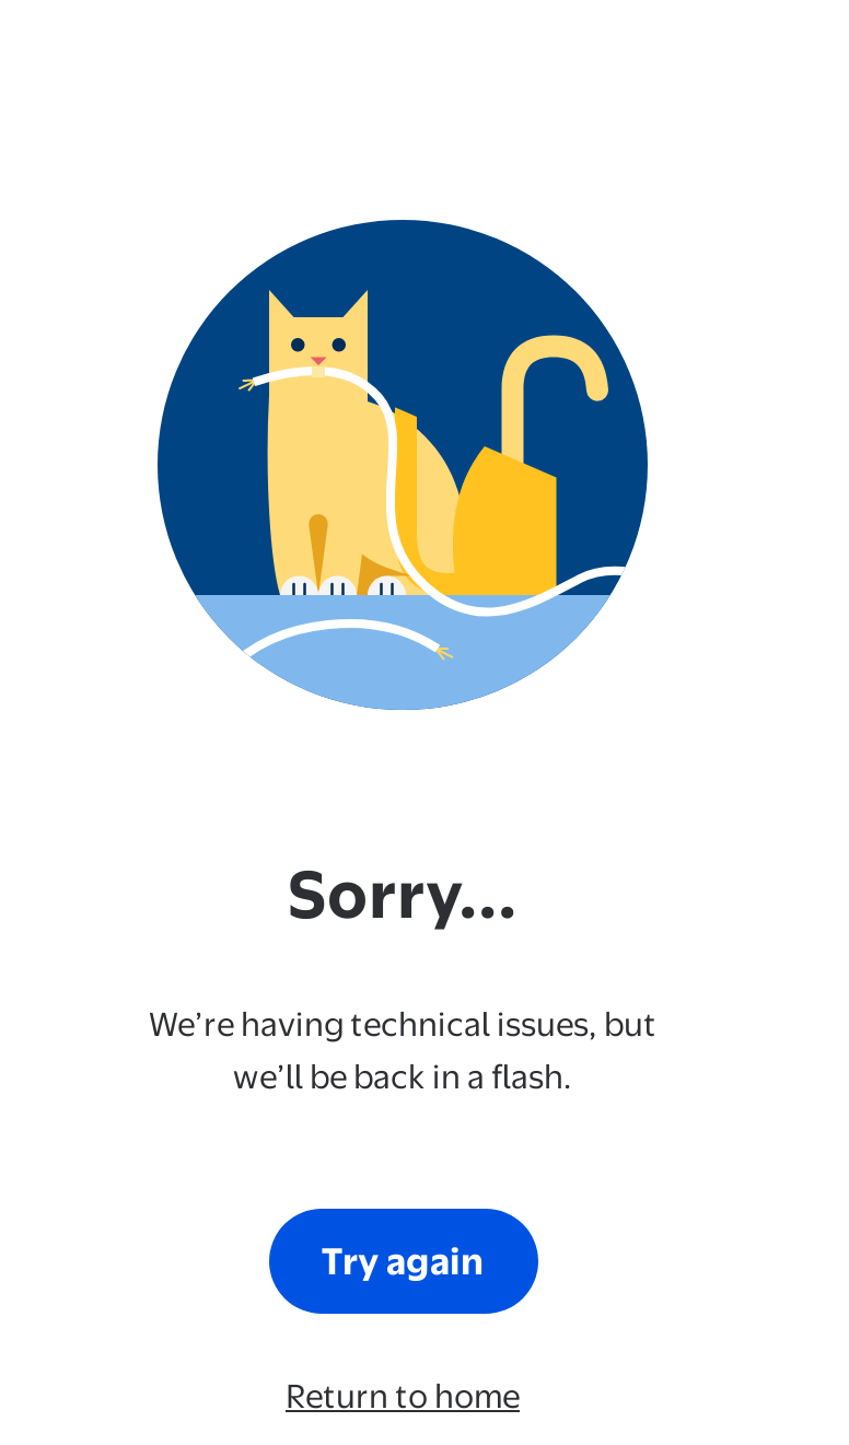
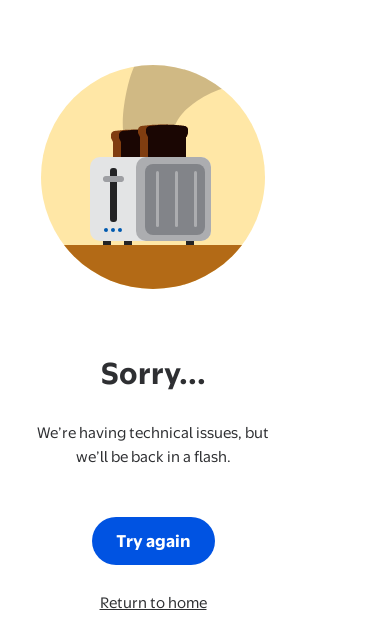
- [image]
+ [image]
